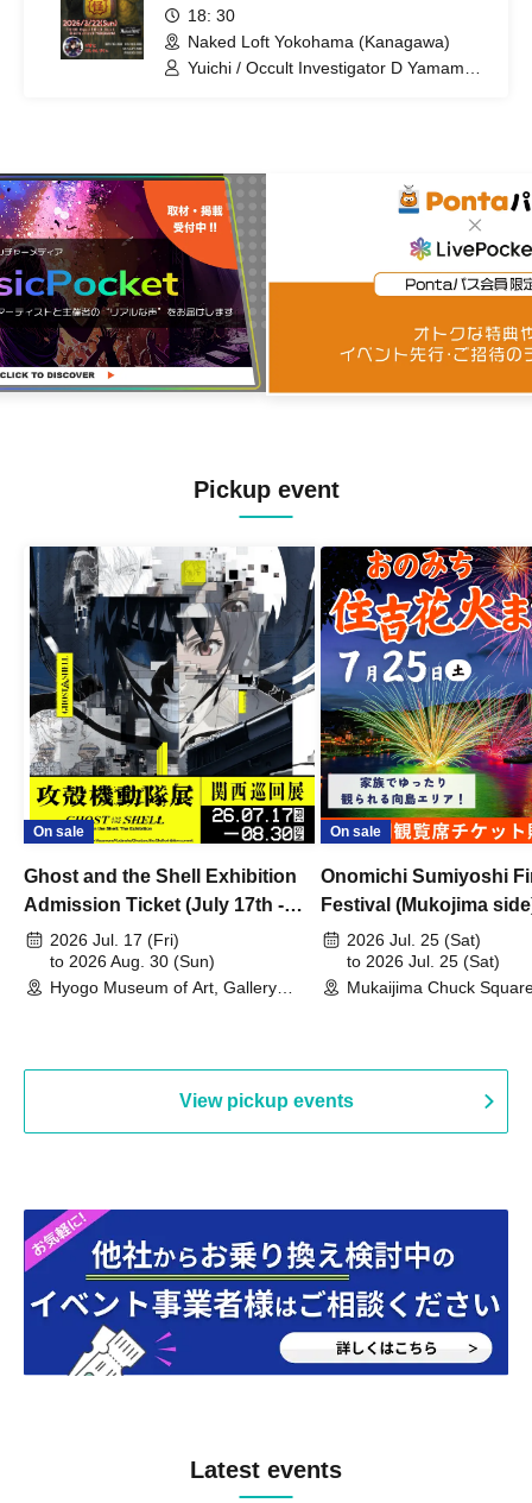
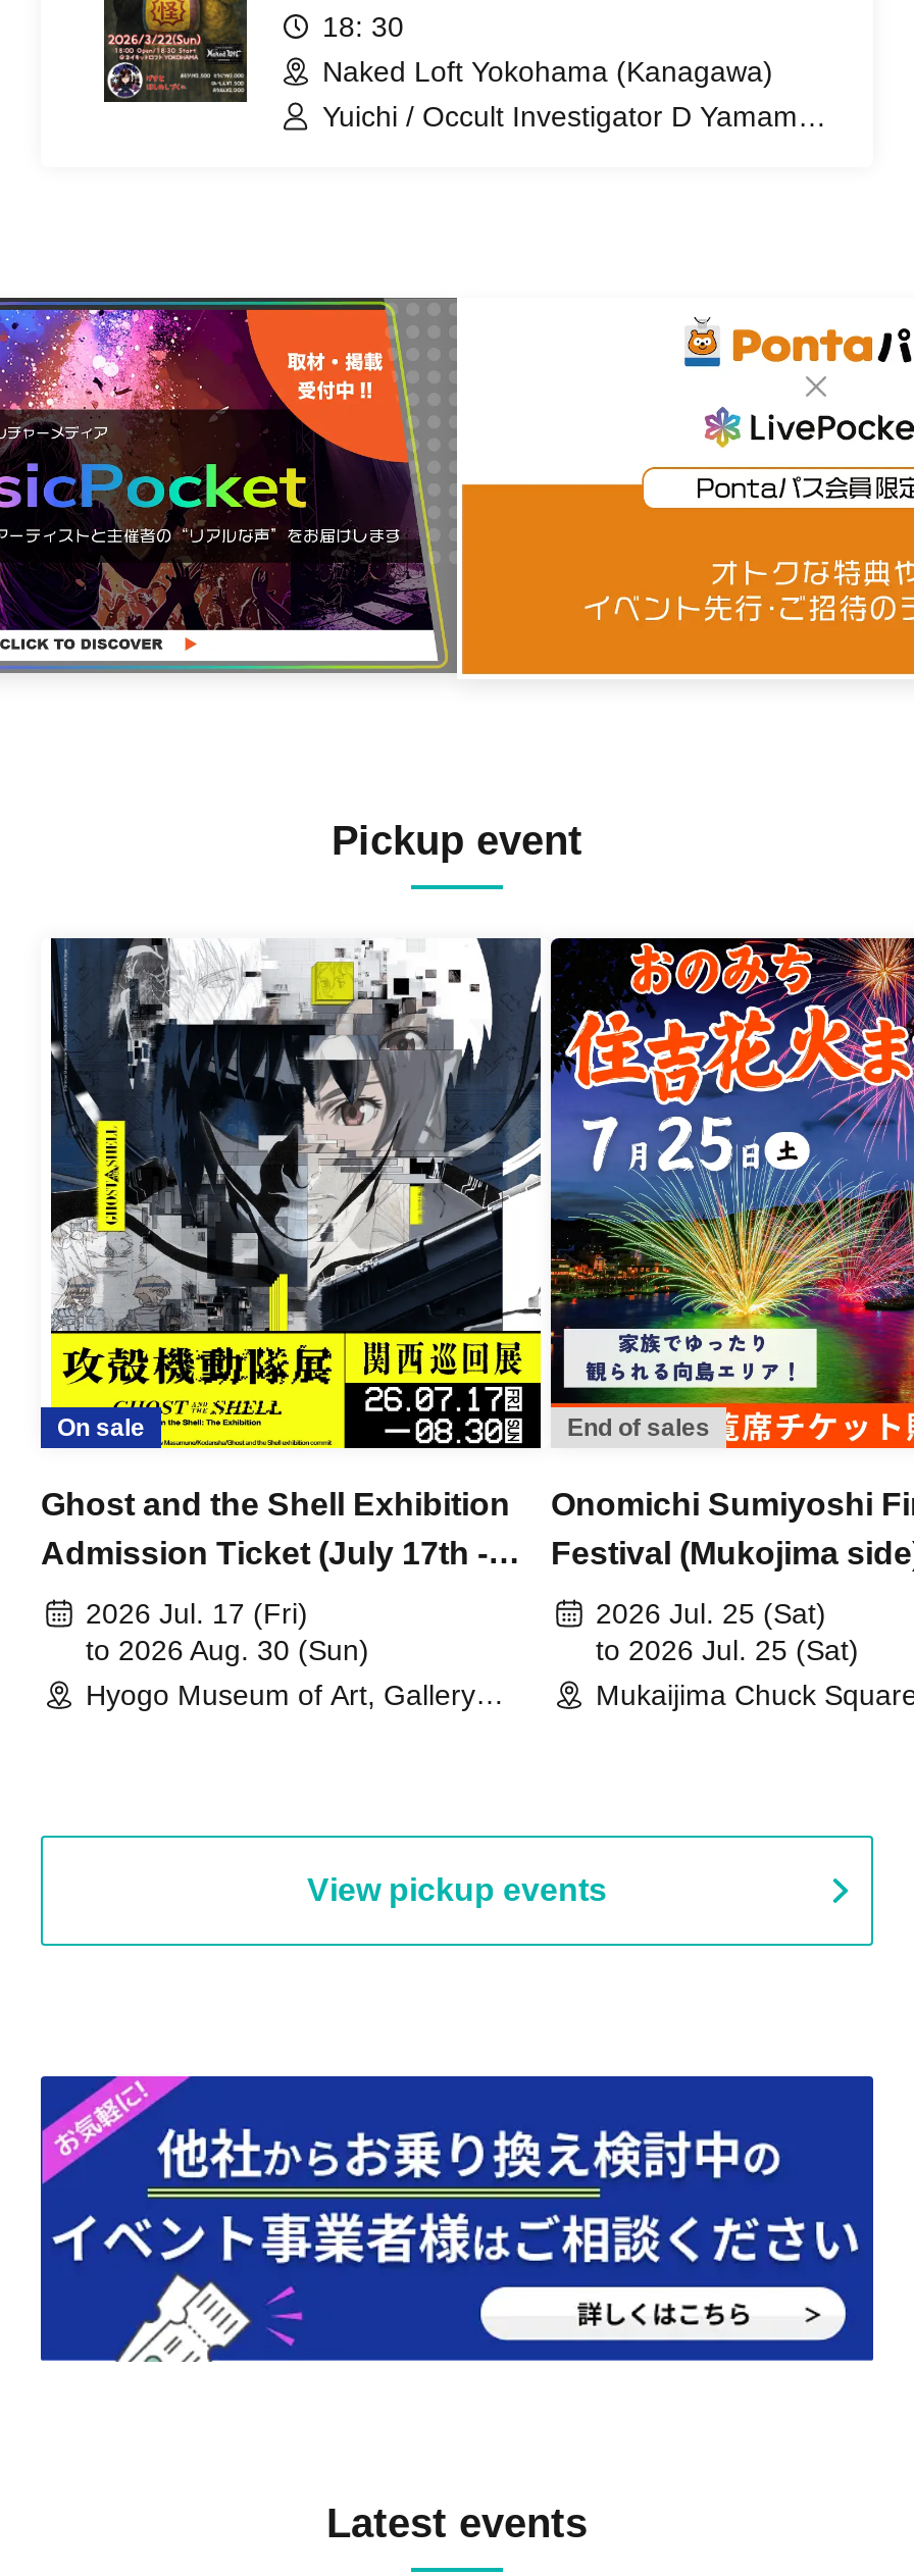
- On sale
+ End of sales
